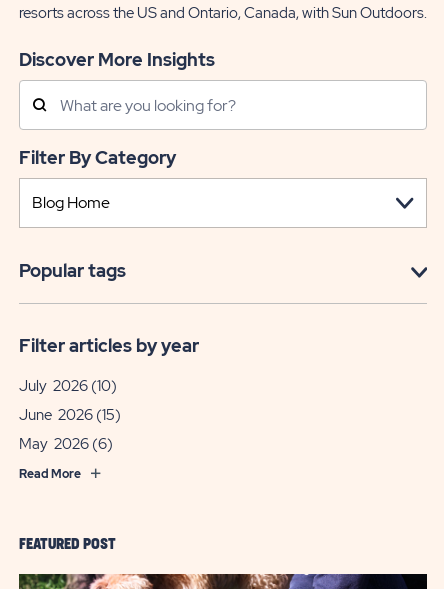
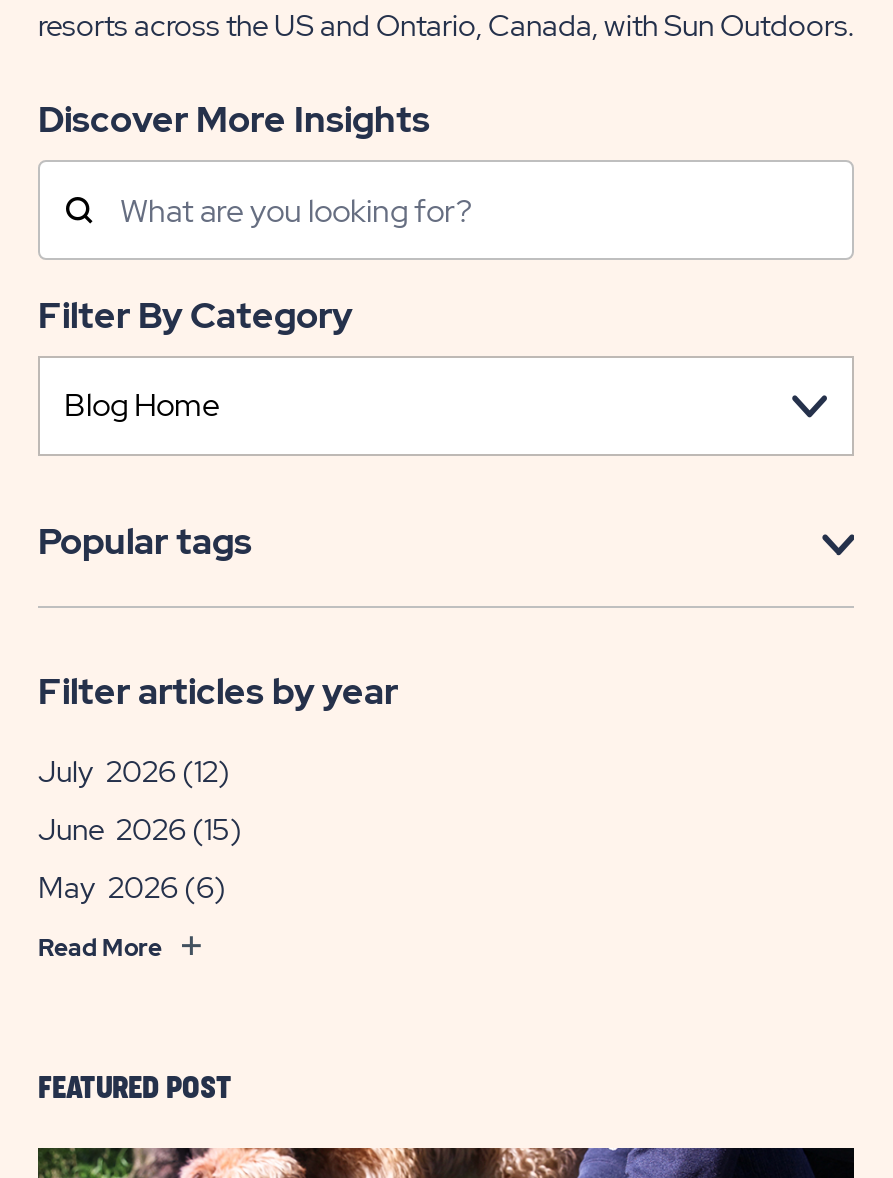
- July 2026 (10)
+ July 2026 (12)
